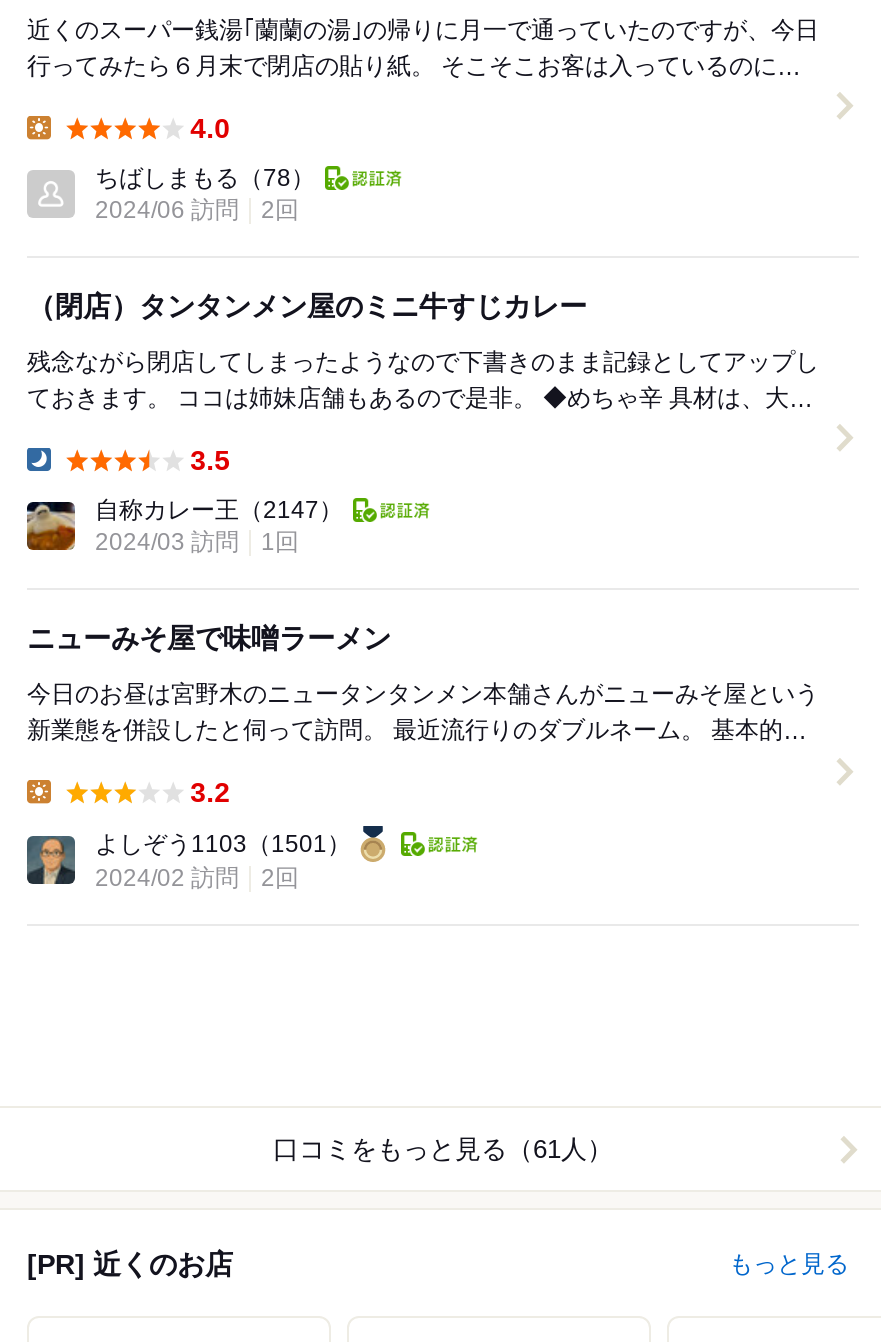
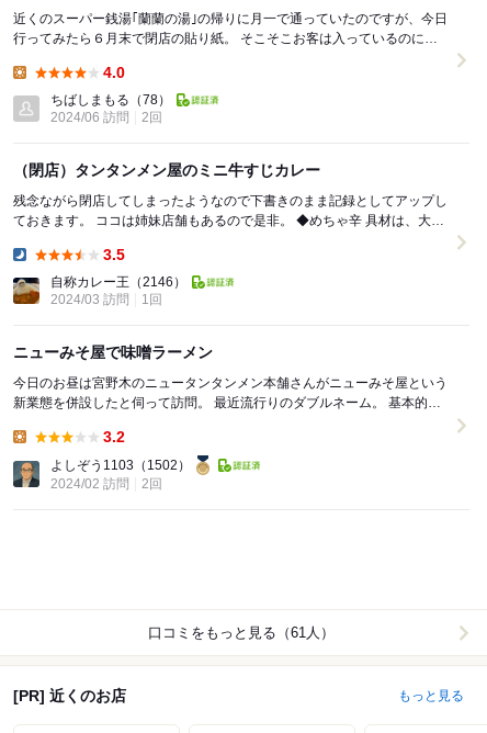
- 自称カレー王（2147）
+ 自称カレー王（2146）

- よしぞう1103（1501）
+ よしぞう1103（1502）
